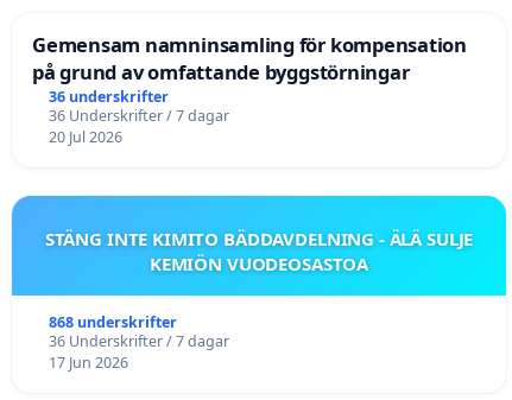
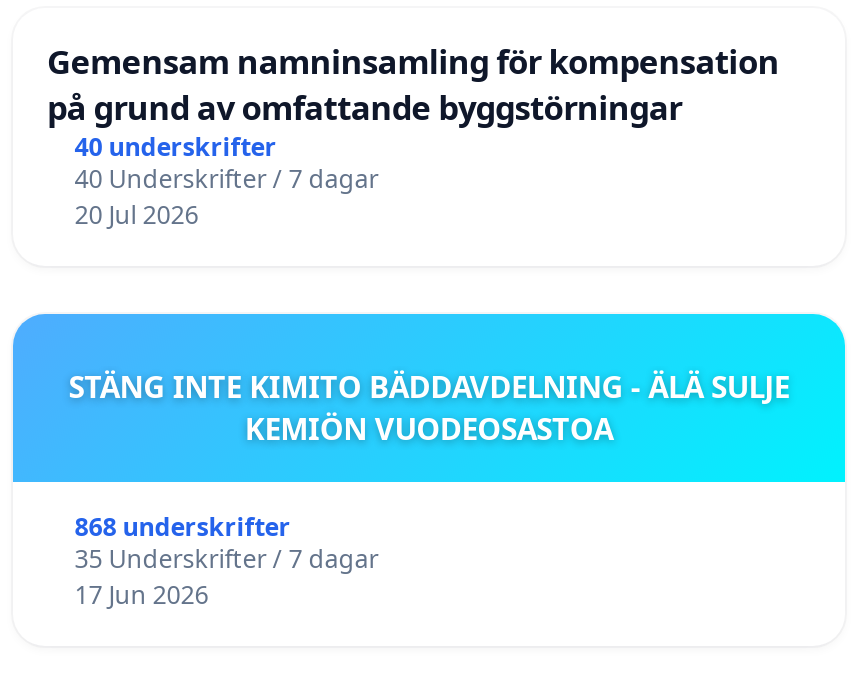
- 36 underskrifter
+ 40 underskrifter

- 36 Underskrifter / 7 dagar
+ 40 Underskrifter / 7 dagar

- 36 Underskrifter / 7 dagar
+ 35 Underskrifter / 7 dagar
